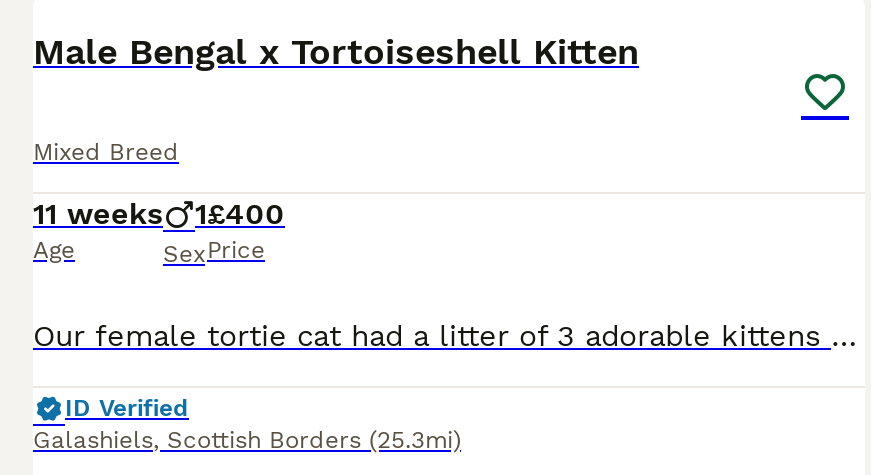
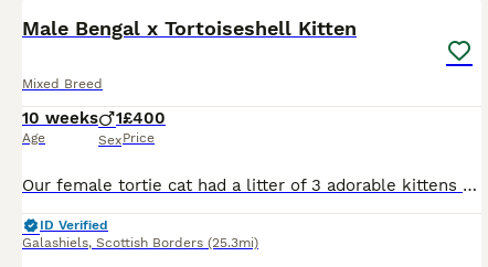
- 11 weeks 1 £400
+ 10 weeks 1 £400
